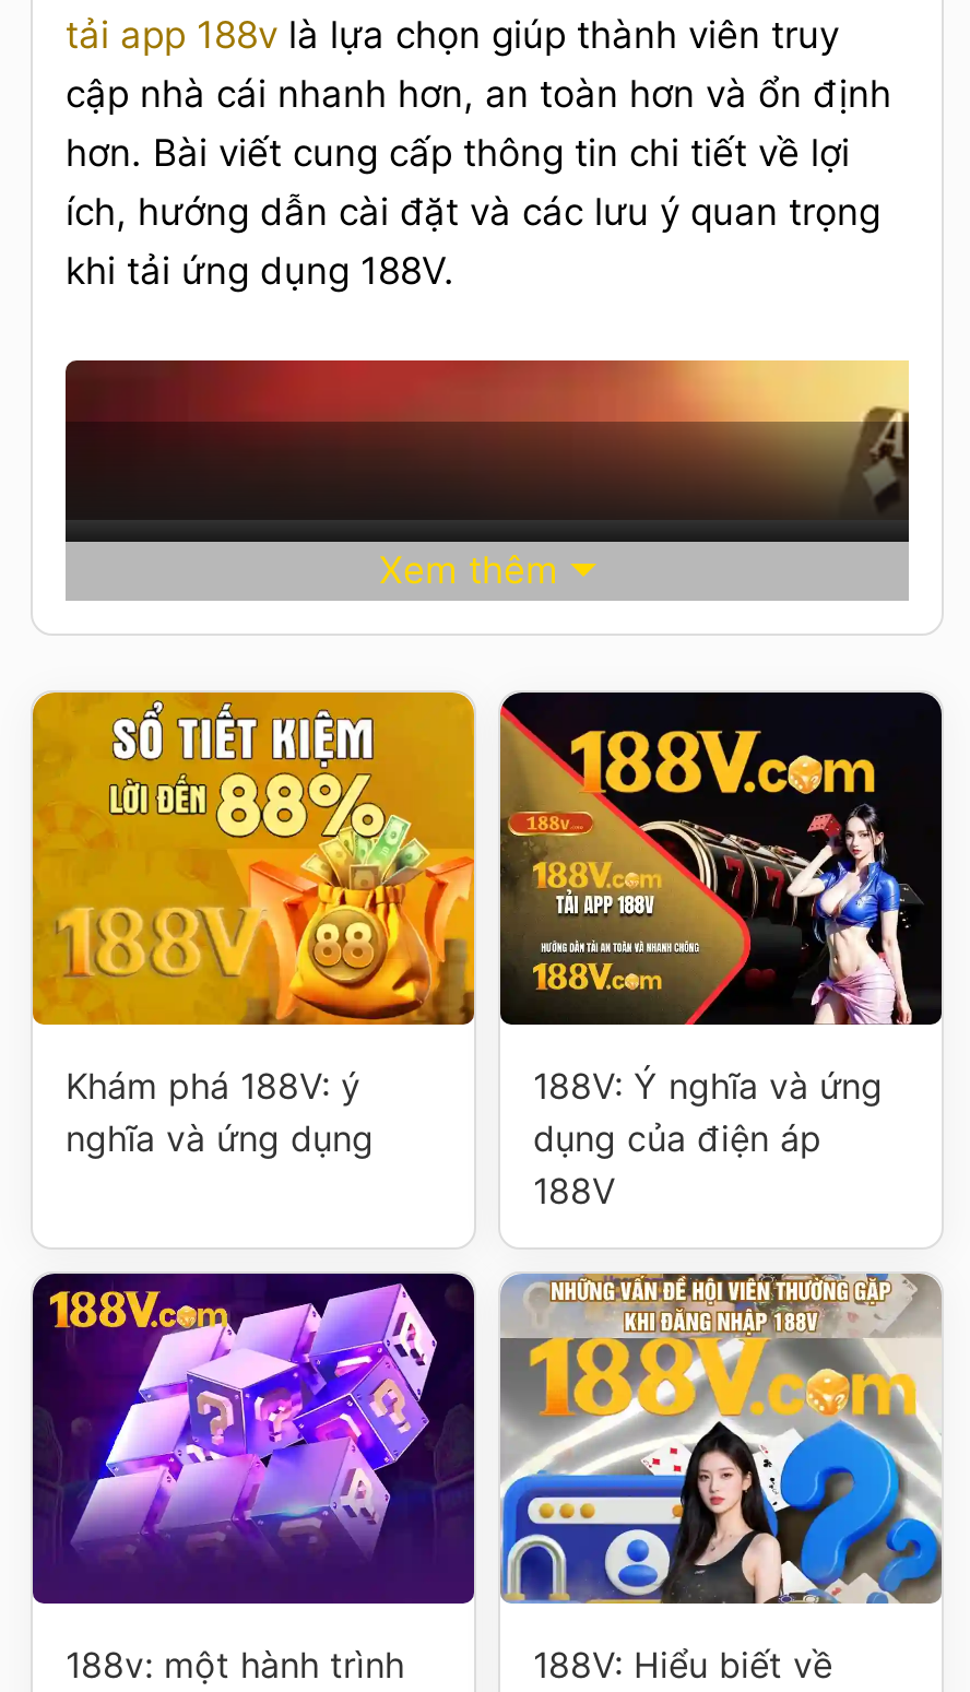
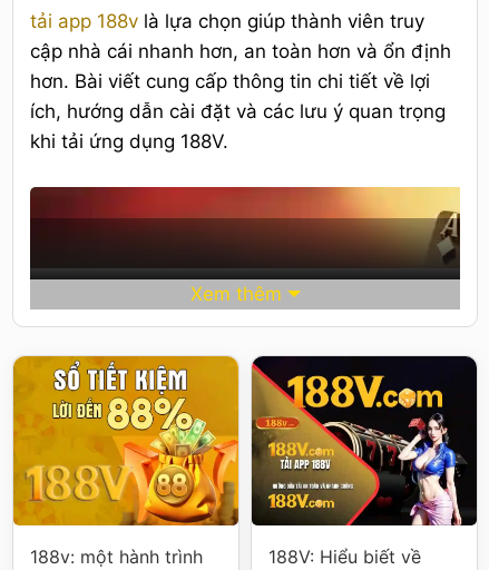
- Khám phá 188V: ý
- nghĩa và ứng dụng

- 188V: Ý nghĩa và ứng
- dụng của điện áp
- 188V

- [image]

- [image]
